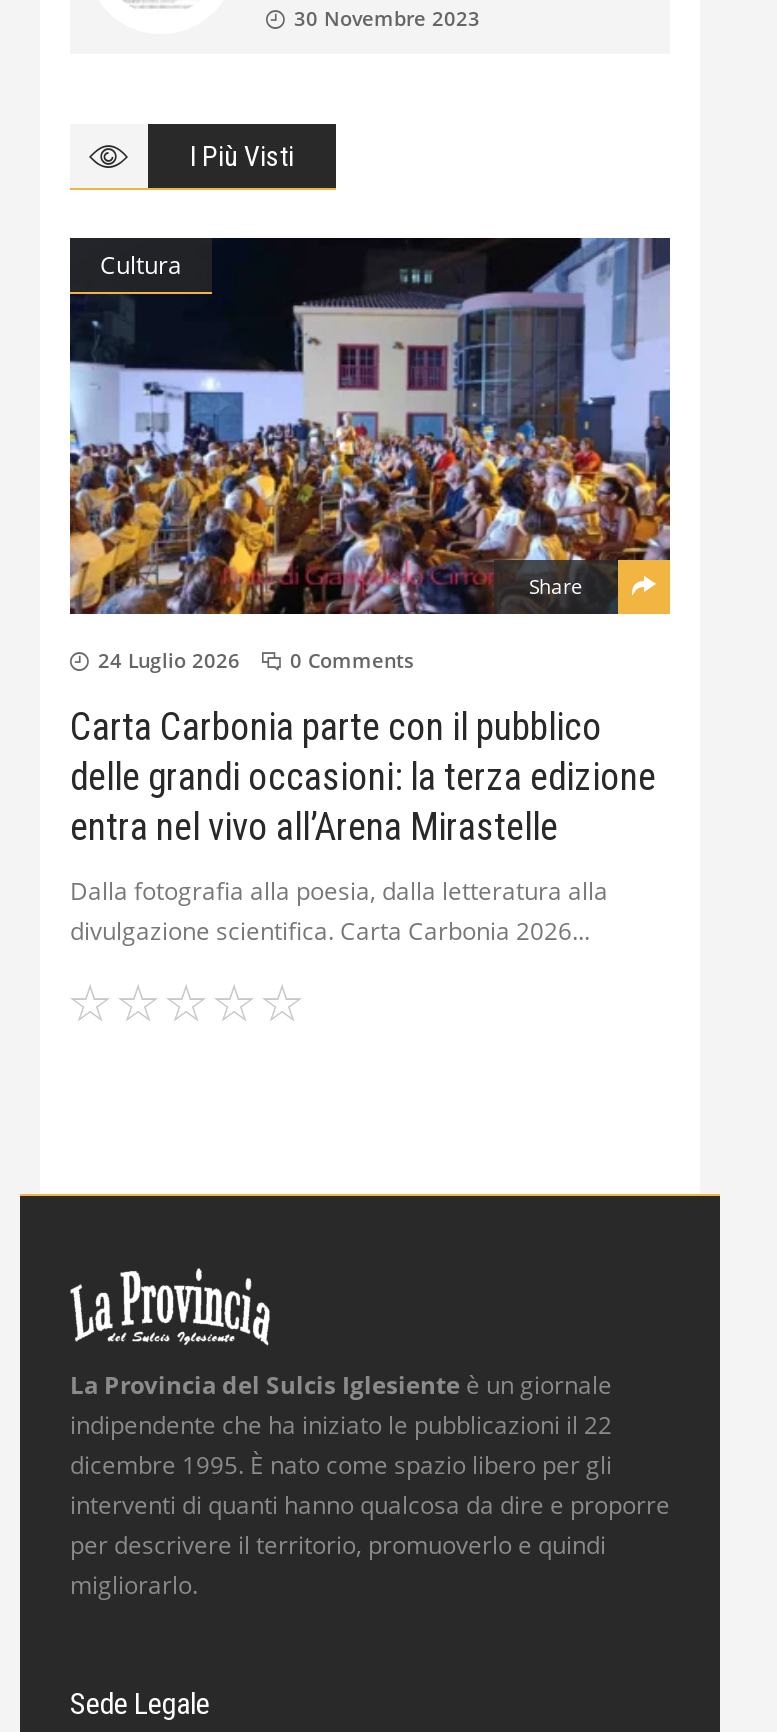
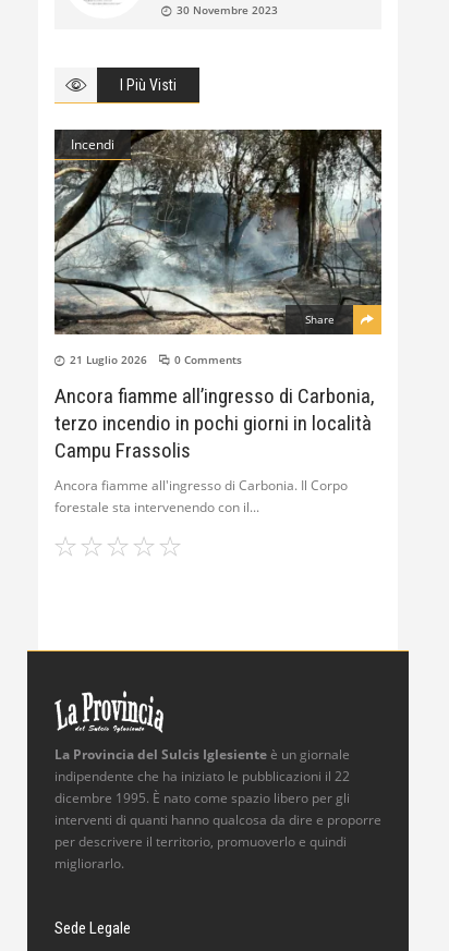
- [image]
- Cultura
+ [image]
+ Incendi

- 24 Luglio 2026 0 Comments
+ 21 Luglio 2026 0 Comments

- Carta Carbonia parte con il pubblico
- delle grandi occasioni: la terza edizione
- entra nel vivo all’Arena Mirastelle
+ Ancora fiamme all’ingresso di Carbonia,
+ terzo incendio in pochi giorni in località
+ Campu Frassolis

- Dalla fotografia alla poesia, dalla letteratura alla
- divulgazione scientifica. Carta Carbonia 2026
+ Ancora fiamme all'ingresso di Carbonia. Il Corpo
+ forestale sta intervenendo con il
